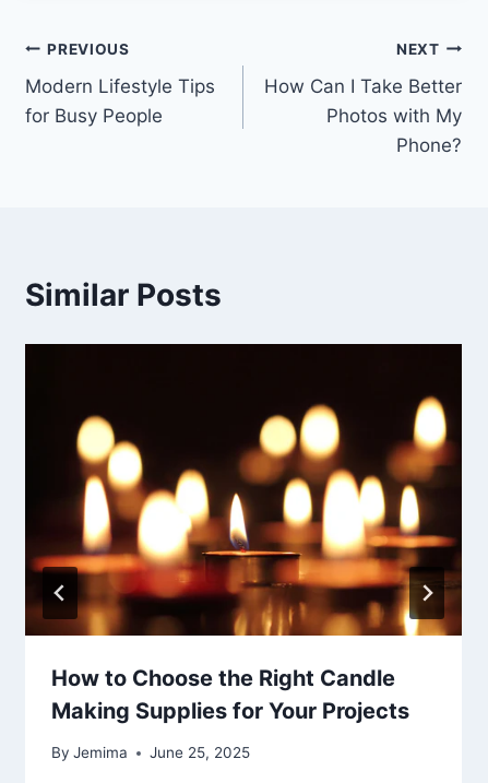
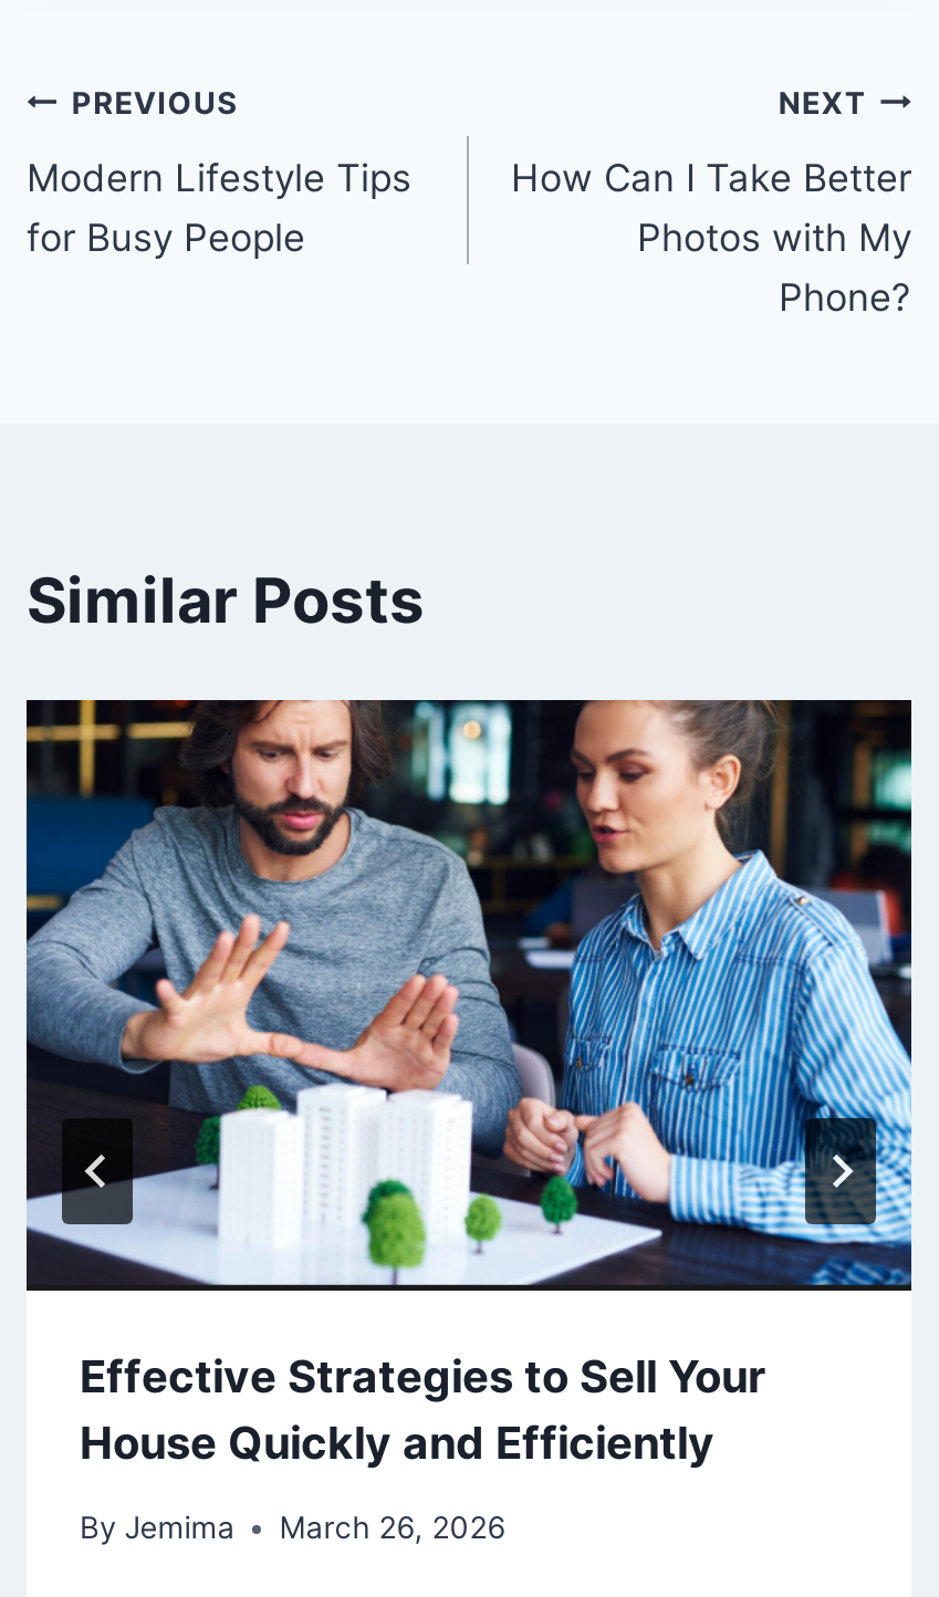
- [image]
- How to Choose the Right Candle
- Making Supplies for Your Projects
+ [image]
+ Effective Strategies to Sell Your
+ House Quickly and Efficiently

- By Jemima June 25, 2025
+ By Jemima March 26, 2026
